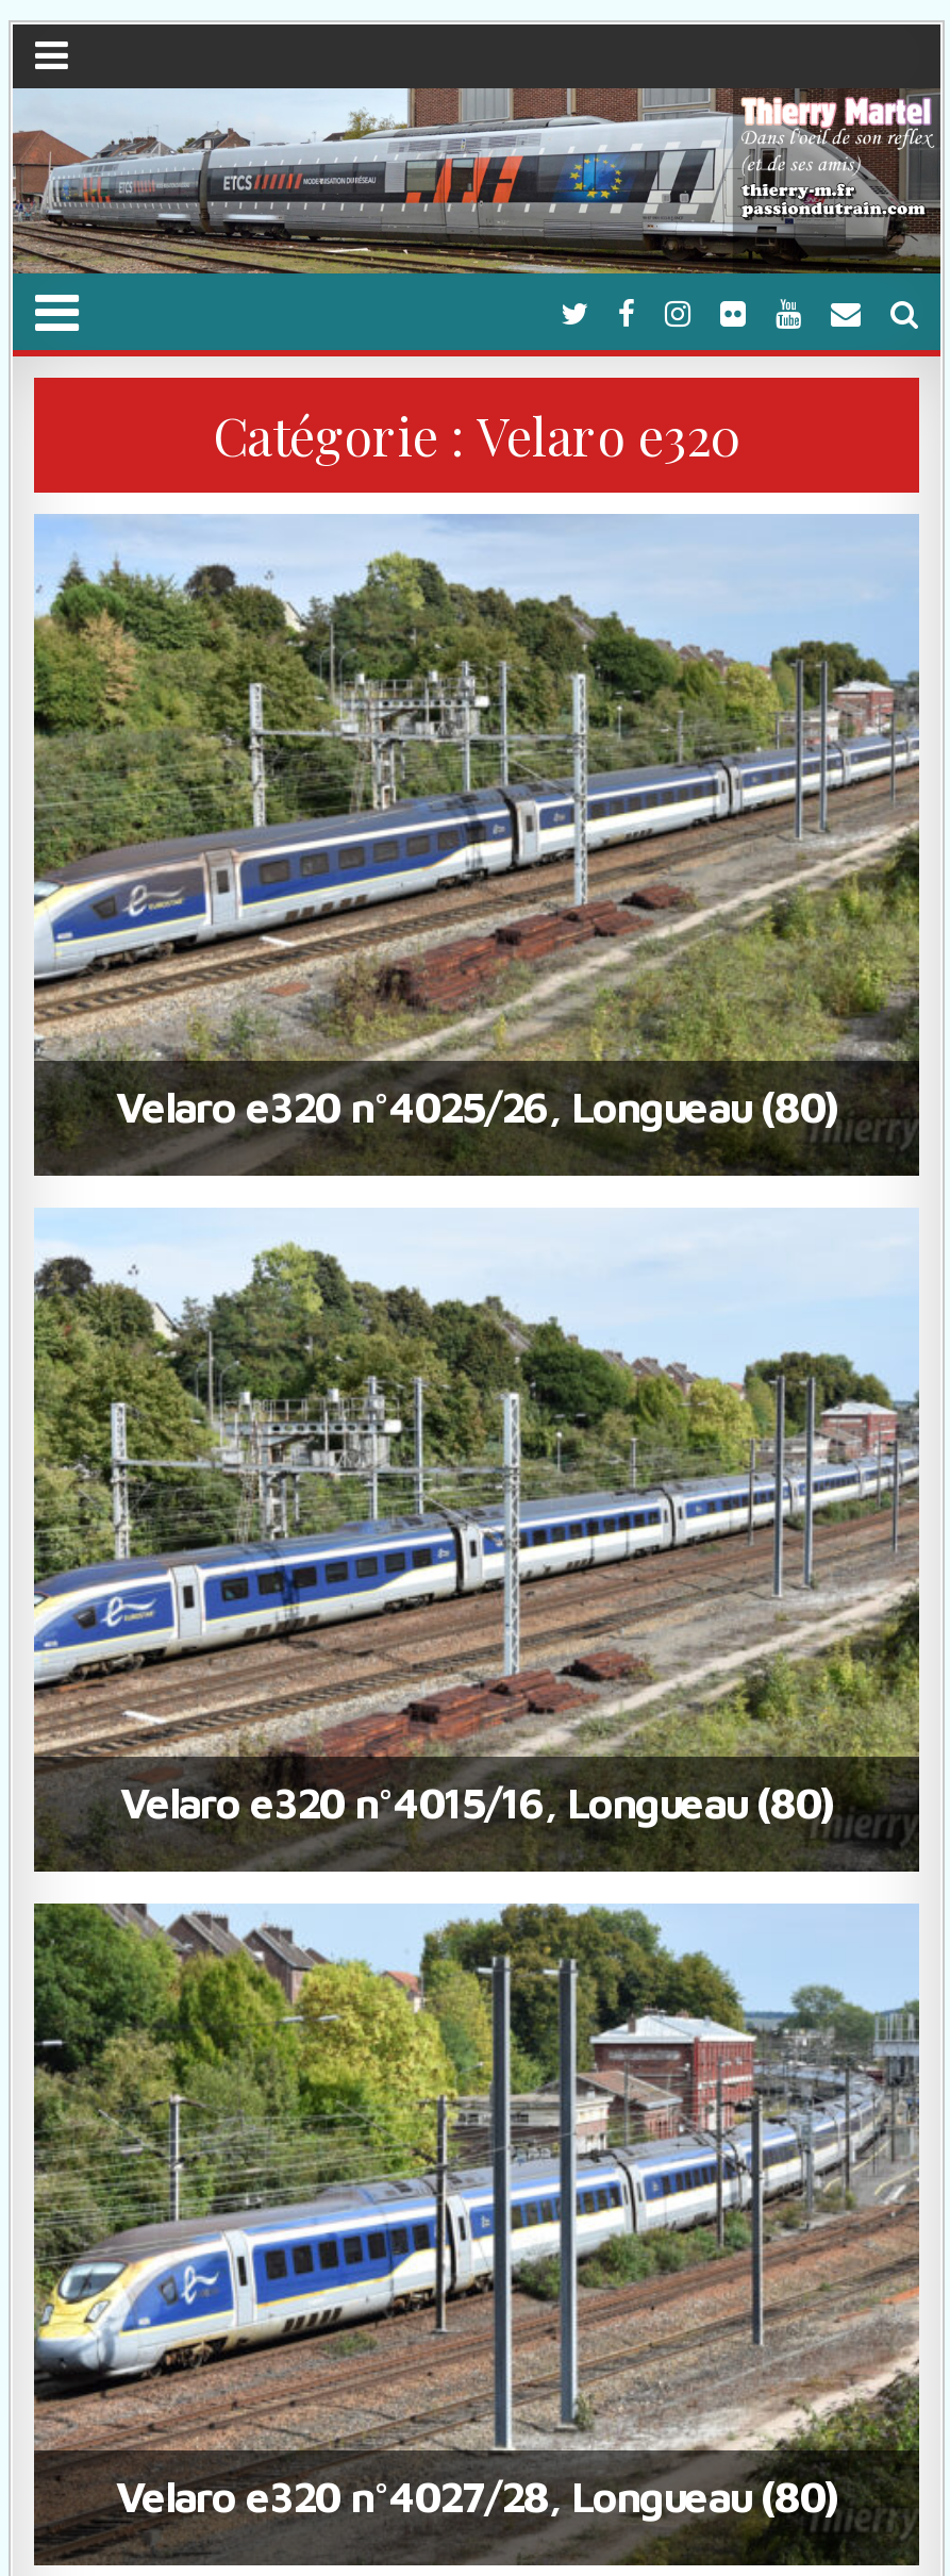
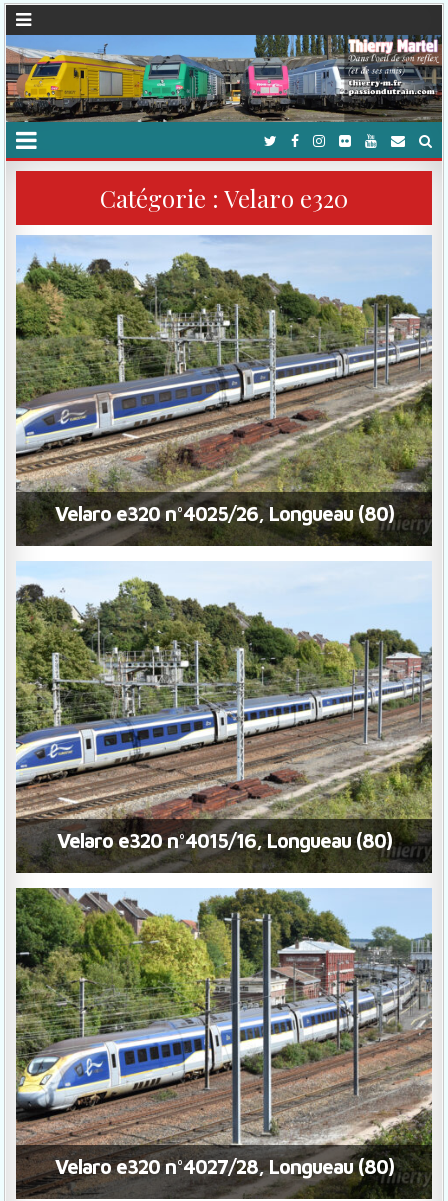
- [image]
+ [image]
